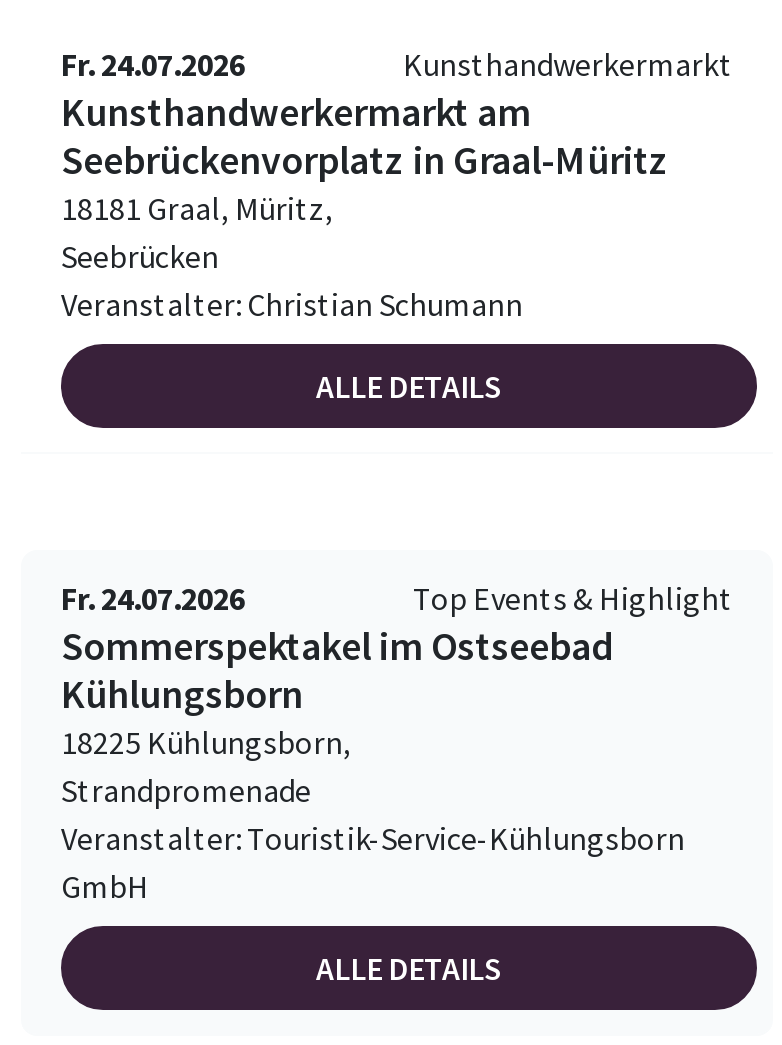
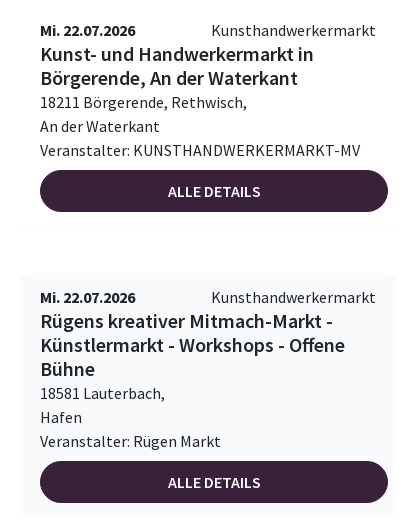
- Fr. 24.07.2026
+ Mi. 22.07.2026

- Kunsthandwerkermarkt am
- Seebrückenvorplatz in Graal-Müritz
- 18181 Graal, Müritz,
- Seebrücken
- Veranstalter: Christian Schumann
+ Kunst- und Handwerkermarkt in
+ Börgerende, An der Waterkant
+ 18211 Börgerende, Rethwisch,
+ An der Waterkant
+ Veranstalter: KUNSTHANDWERKERMARKT-MV

- Fr. 24.07.2026
- Top Events & Highlight
- Sommerspektakel im Ostseebad
- Kühlungsborn
- 18225 Kühlungsborn,
- Strandpromenade
- Veranstalter: Touristik-Service-Kühlungsborn
- GmbH
+ Mi. 22.07.2026
+ Kunsthandwerkermarkt
+ Rügens kreativer Mitmach-Markt -
+ Künstlermarkt - Workshops - Offene
+ Bühne
+ 18581 Lauterbach,
+ Hafen
+ Veranstalter: Rügen Markt
